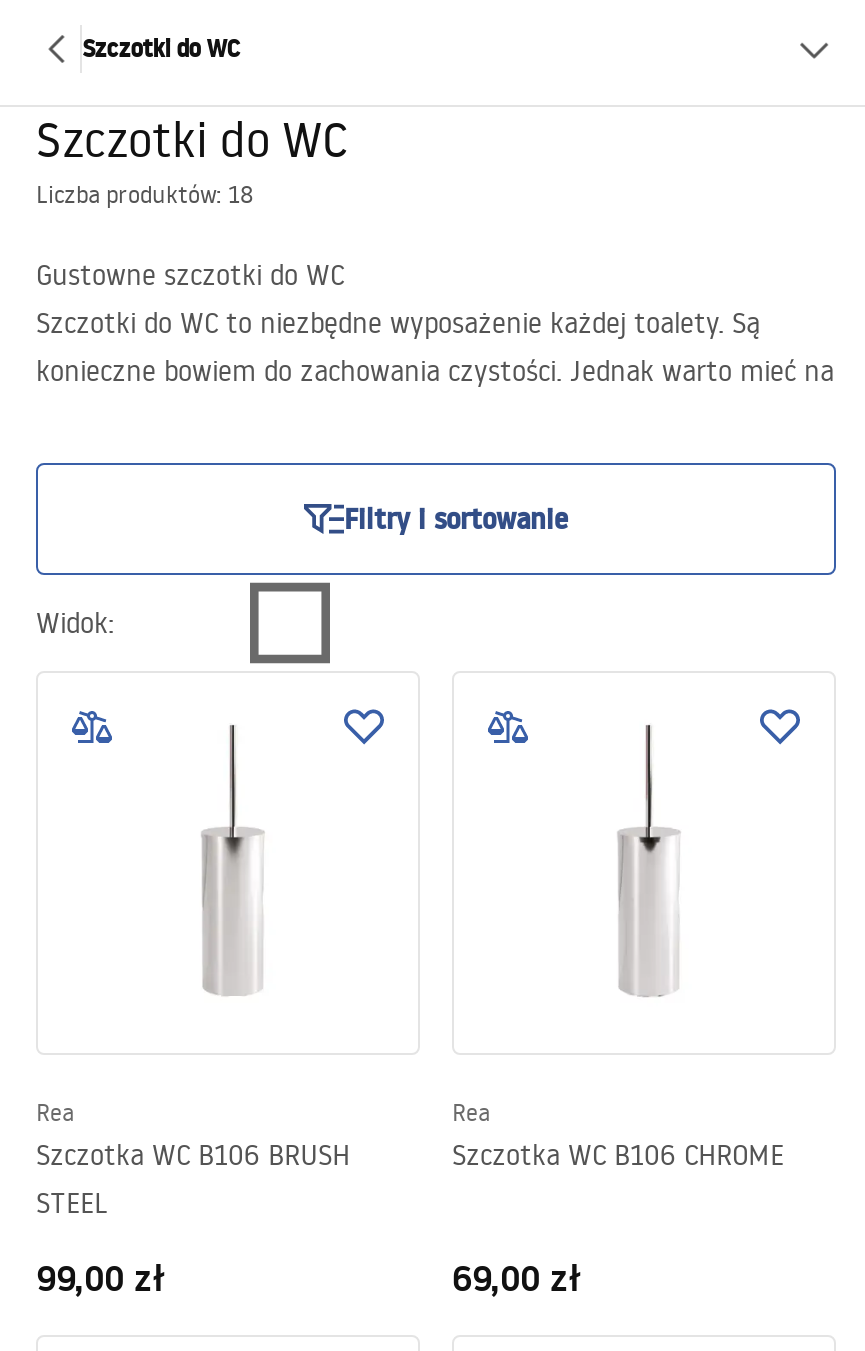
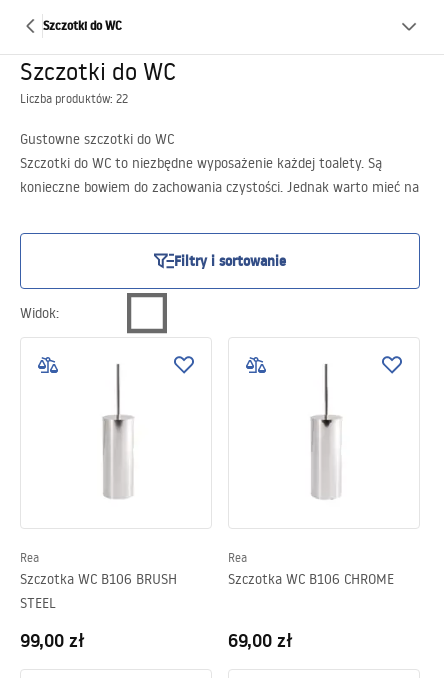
- Liczba produktów: 18
+ Liczba produktów: 22
